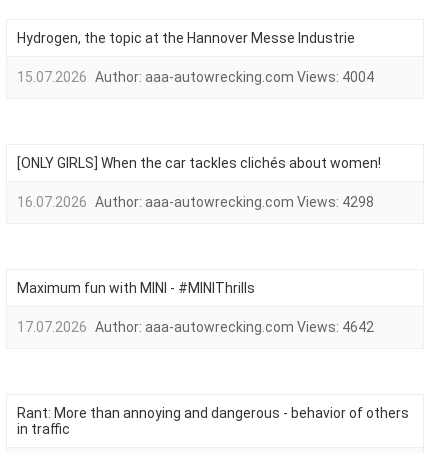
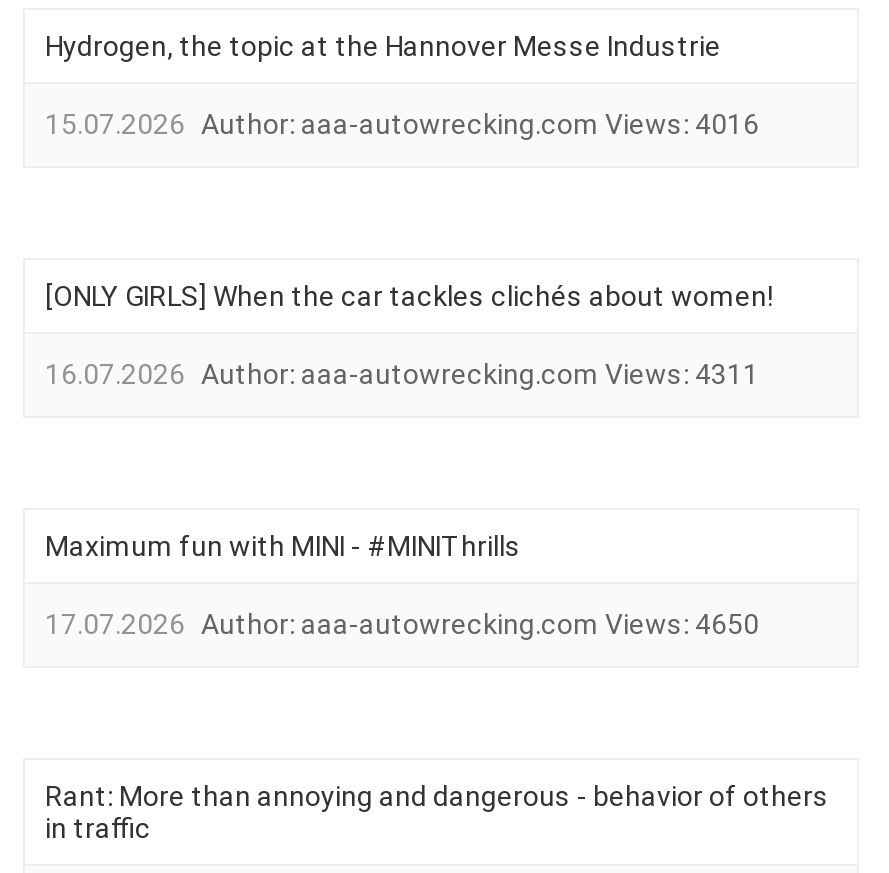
- 15.07.2026 Author: aaa-autowrecking.com Views: 4004
+ 15.07.2026 Author: aaa-autowrecking.com Views: 4016

- 16.07.2026 Author: aaa-autowrecking.com Views: 4298
+ 16.07.2026 Author: aaa-autowrecking.com Views: 4311

- 17.07.2026 Author: aaa-autowrecking.com Views: 4642
+ 17.07.2026 Author: aaa-autowrecking.com Views: 4650
